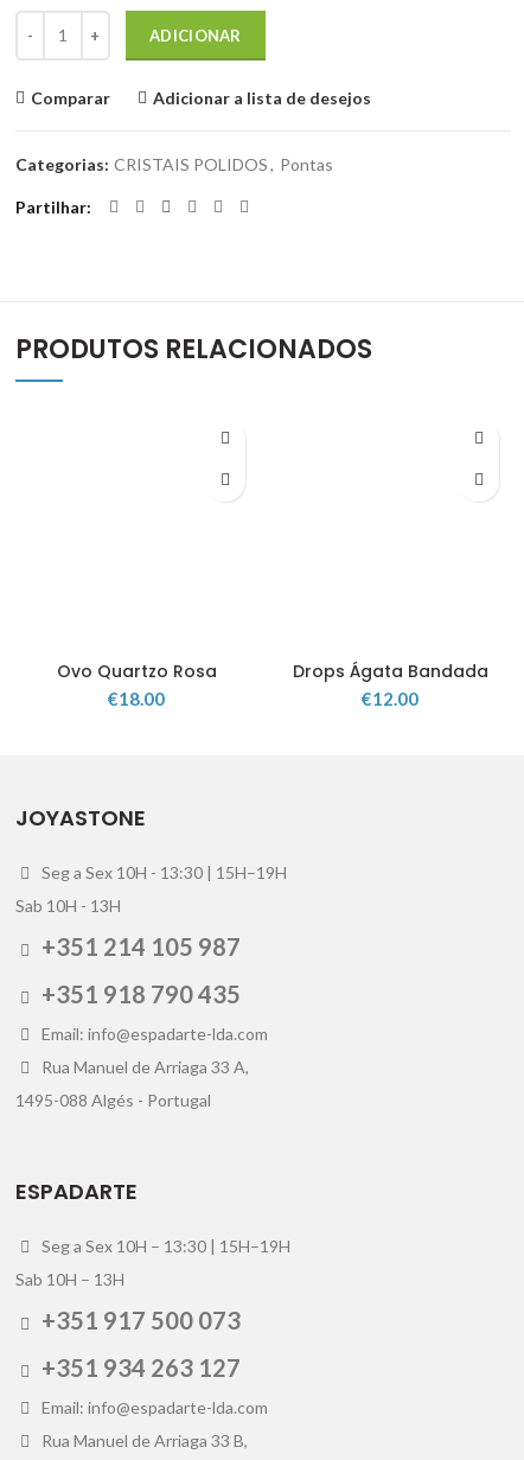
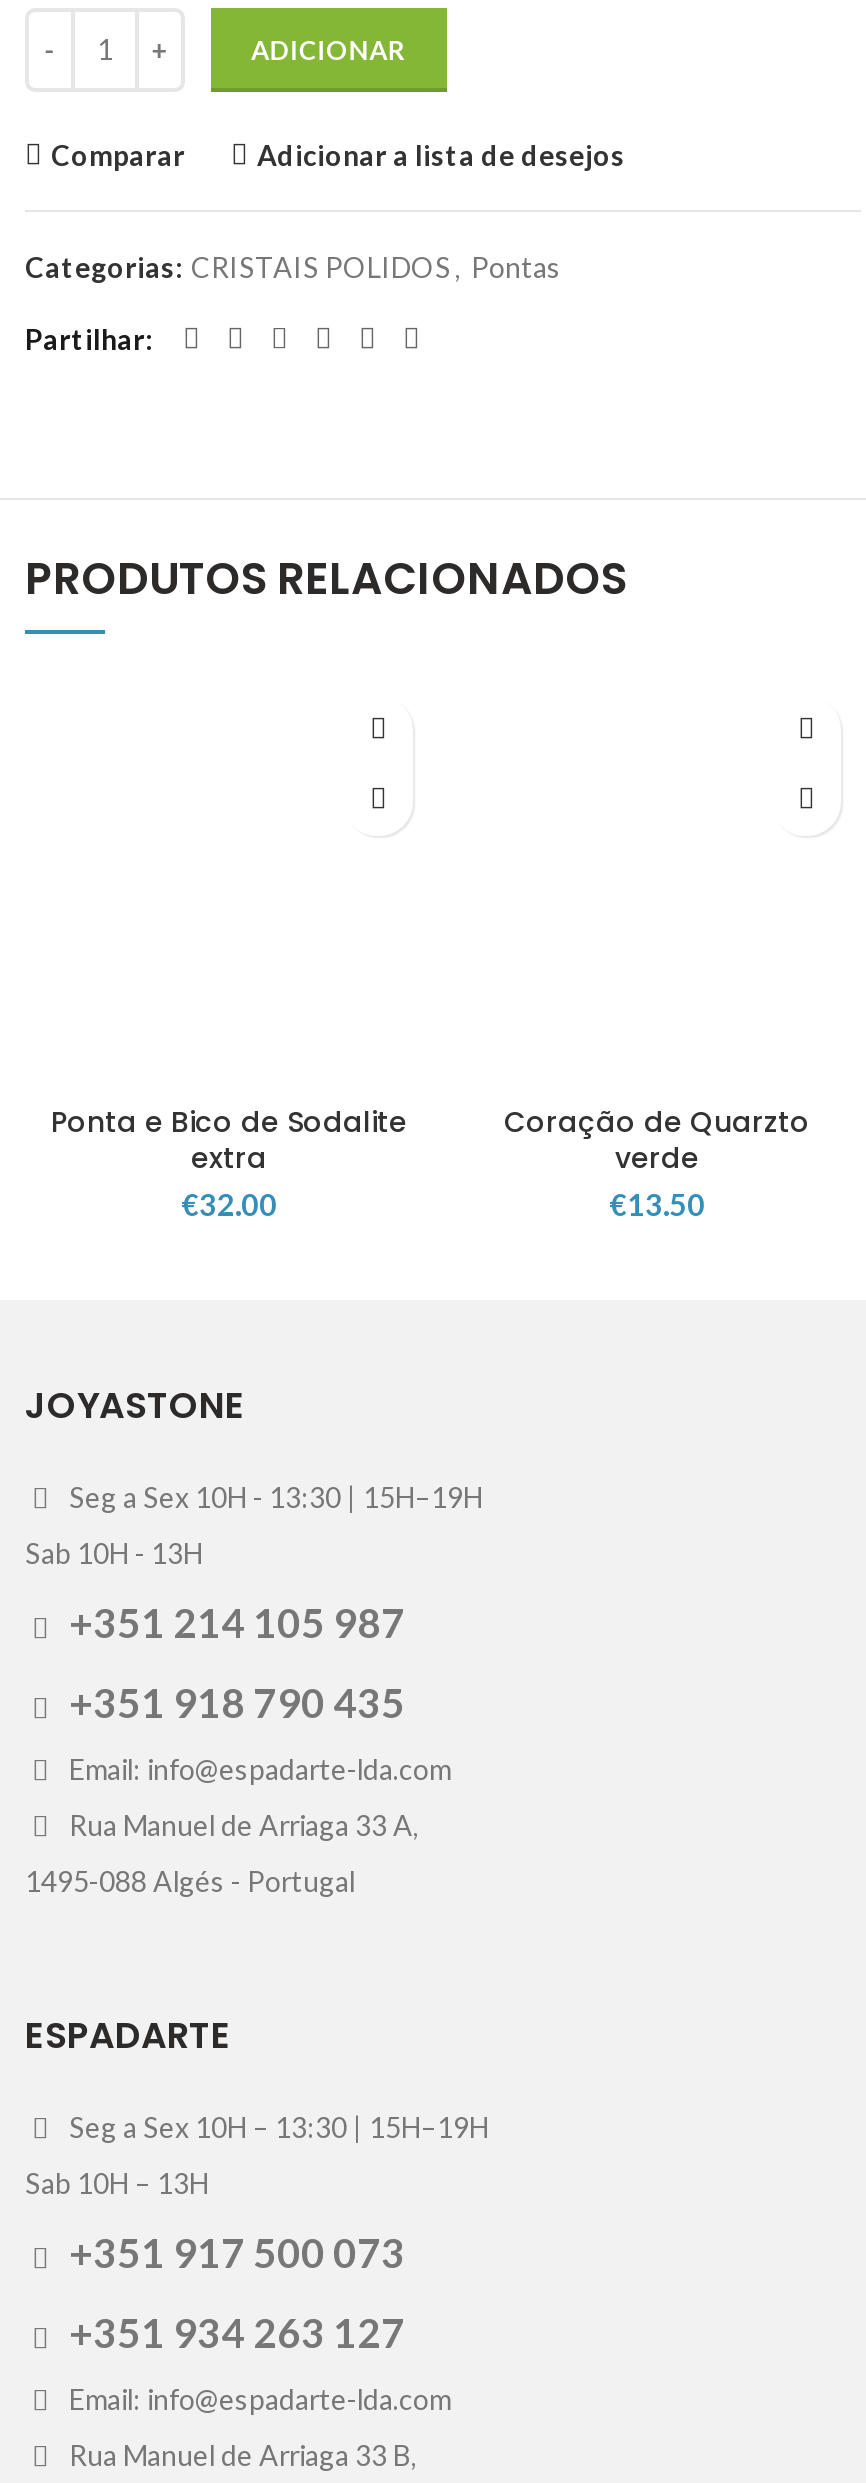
- Ovo Quartzo Rosa
- €18.00
+ Ponta e Bico de Sodalite
+ extra
+ €32.00

- Drops Ágata Bandada
- €12.00
+ Coração de Quarzto
+ verde
+ €13.50
